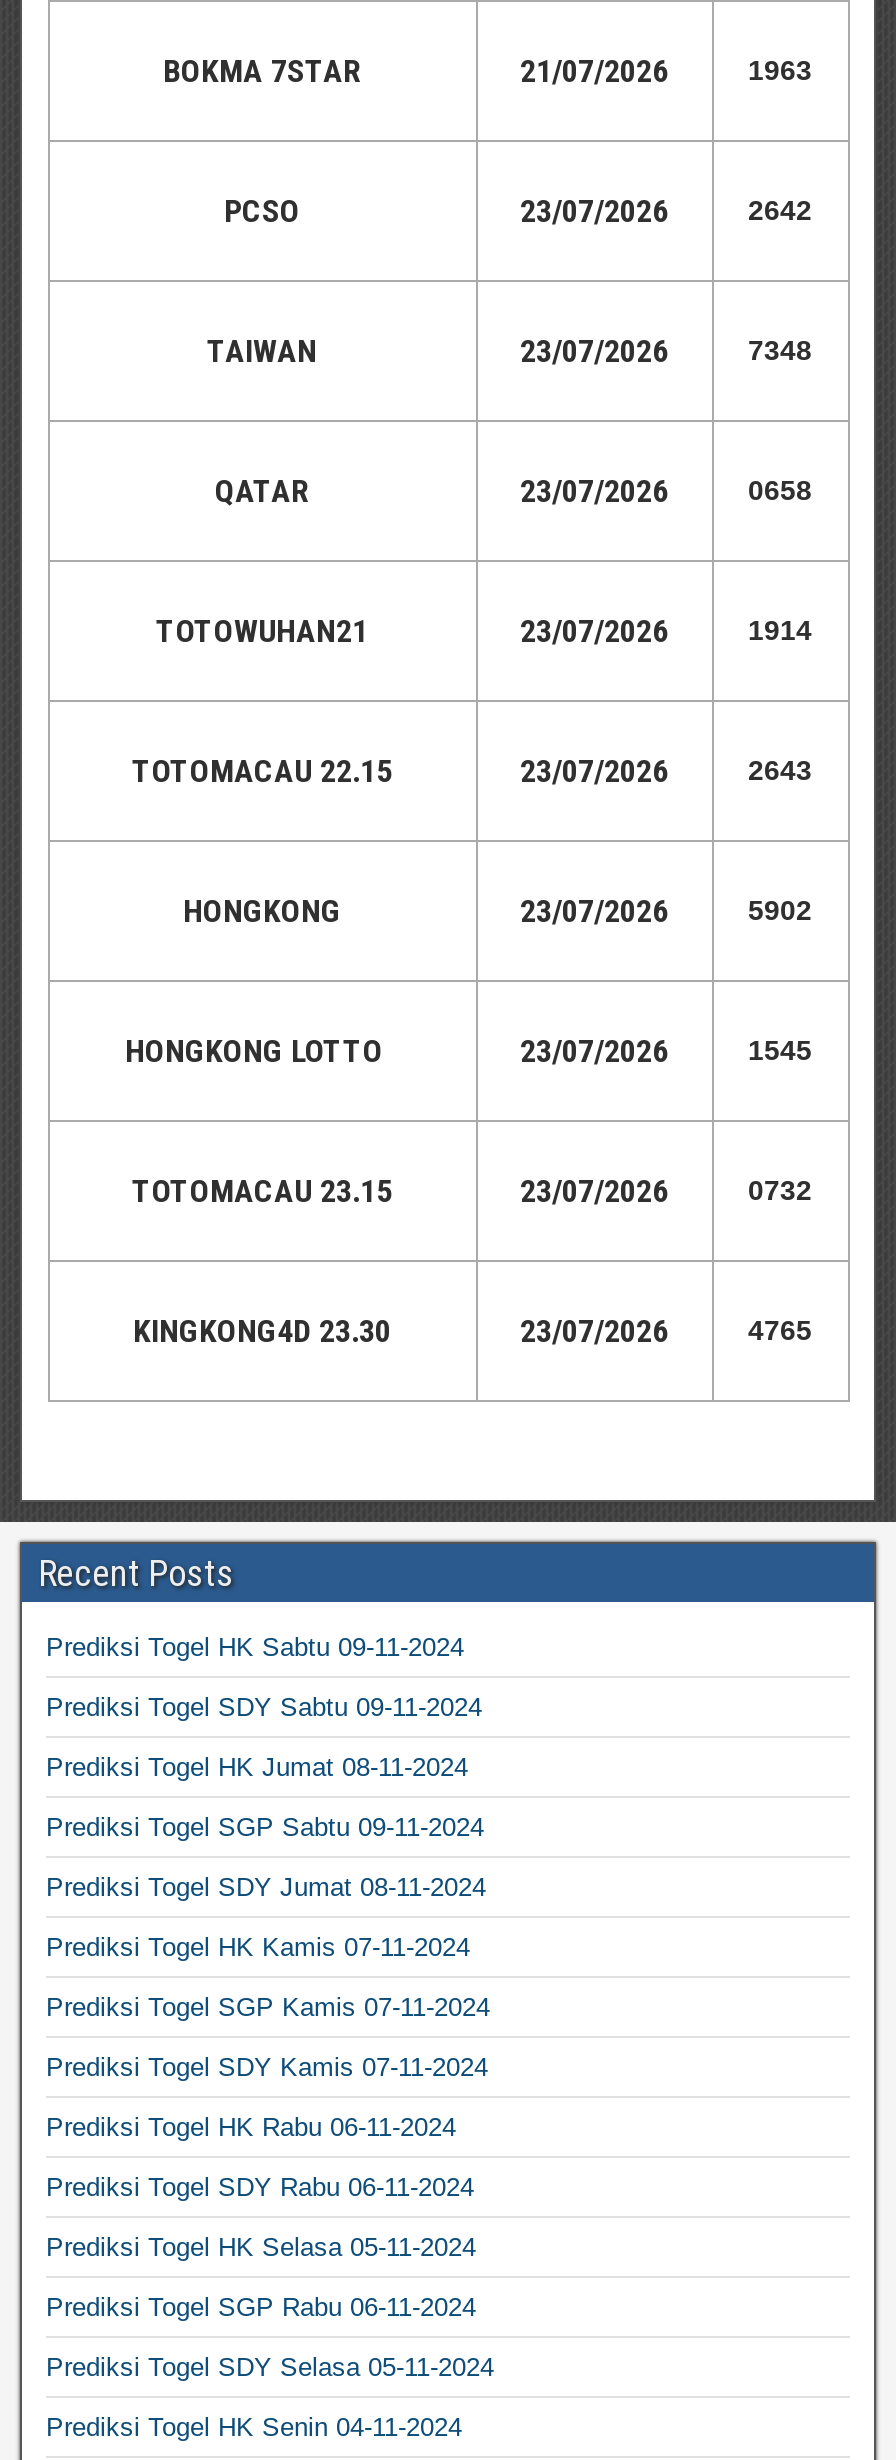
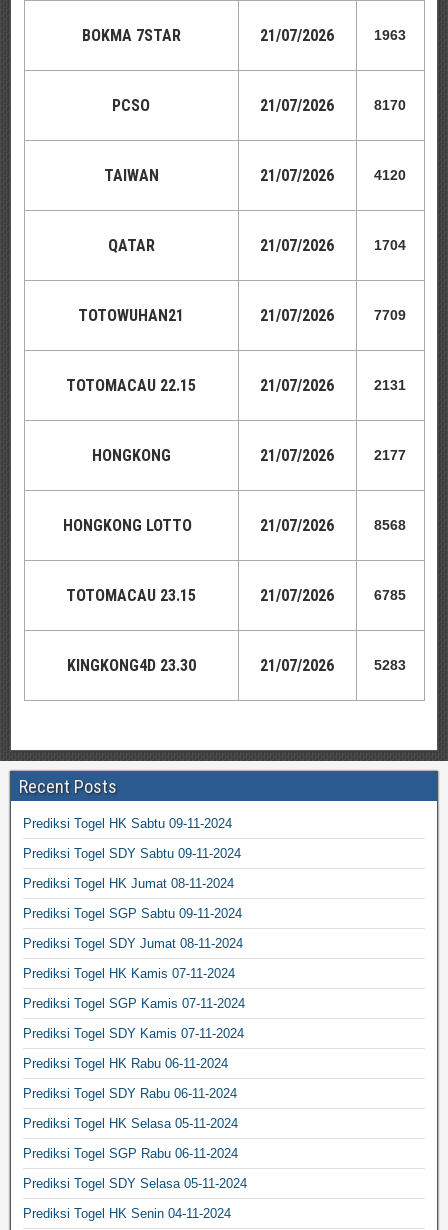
- 23/07/2026
+ 21/07/2026

- 2642
+ 8170

- 23/07/2026
+ 21/07/2026

- 7348
+ 4120

- 23/07/2026
+ 21/07/2026

- 0658
+ 1704

- 23/07/2026
+ 21/07/2026

- 1914
+ 7709

- 23/07/2026
+ 21/07/2026

- 2643
+ 2131

- 23/07/2026
+ 21/07/2026

- 5902
+ 2177

- 23/07/2026
+ 21/07/2026

- 1545
+ 8568

- 23/07/2026
+ 21/07/2026

- 0732
+ 6785

- 23/07/2026
+ 21/07/2026

- 4765
+ 5283
